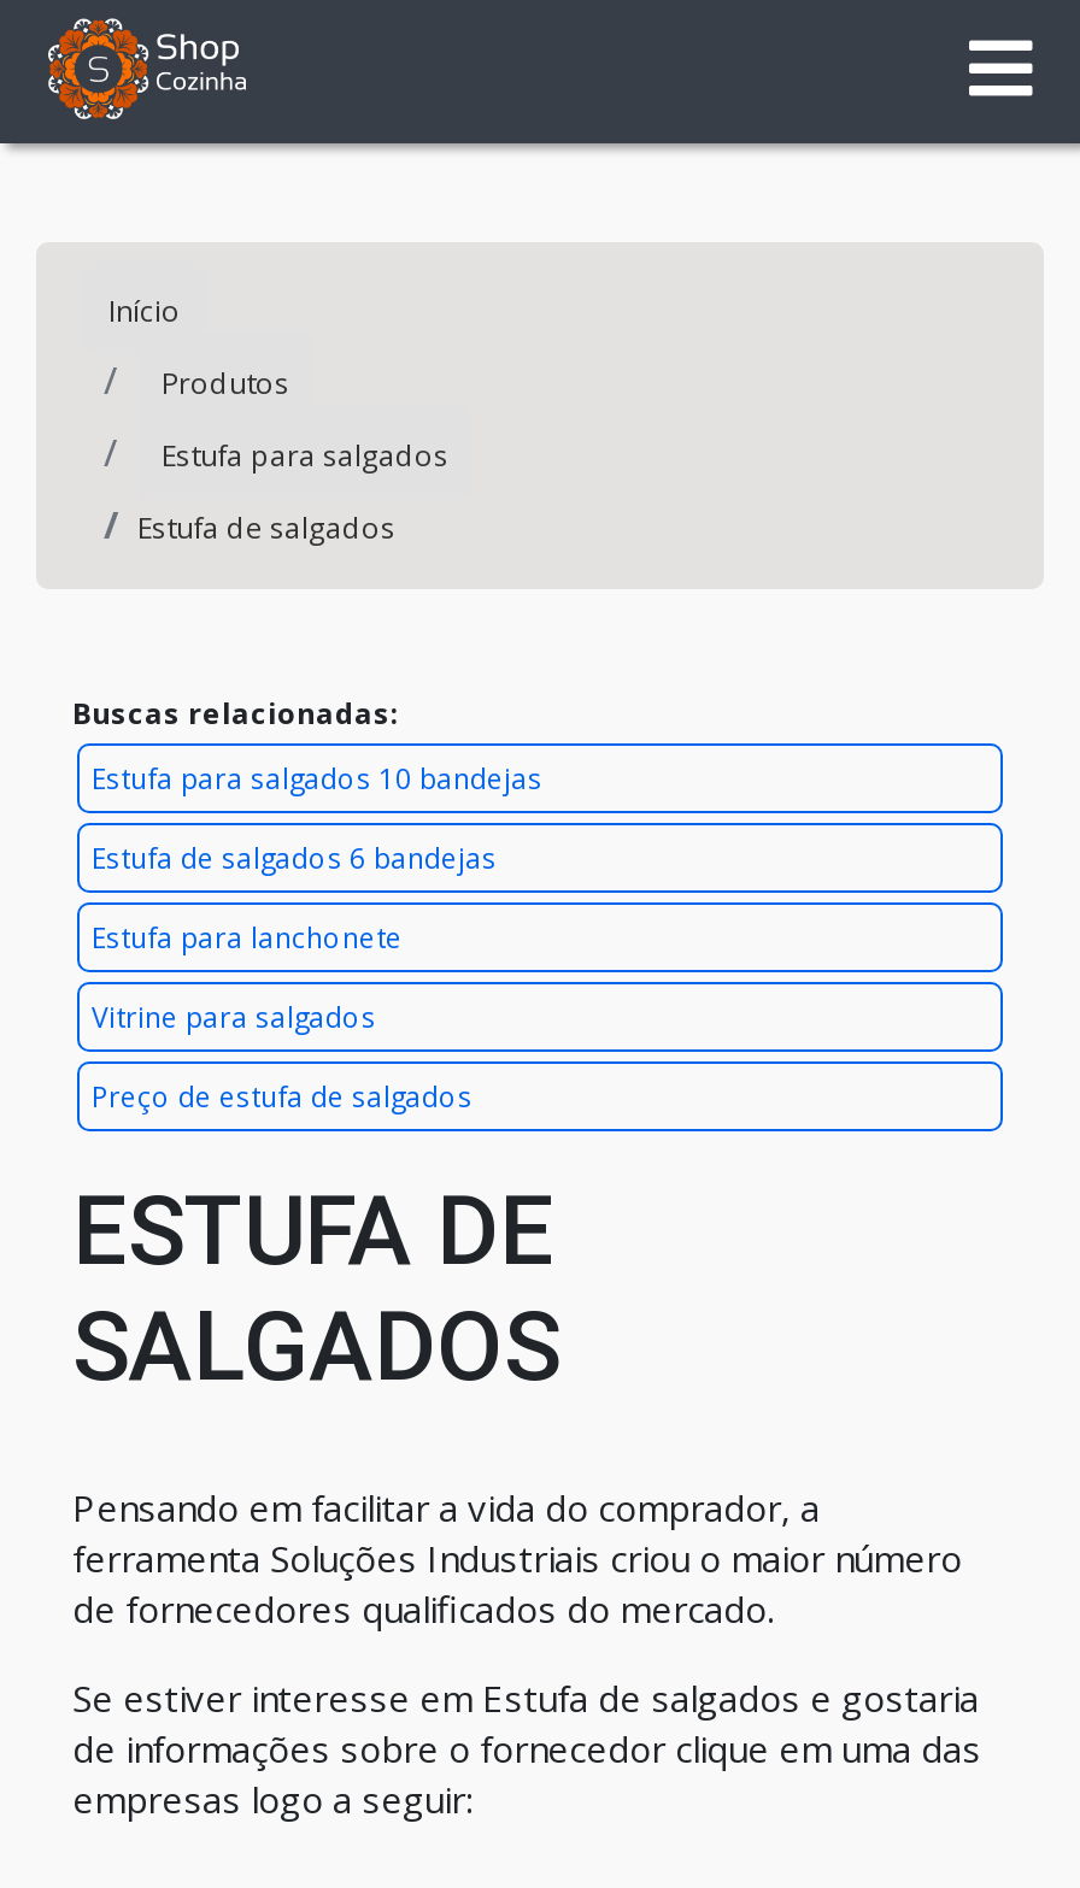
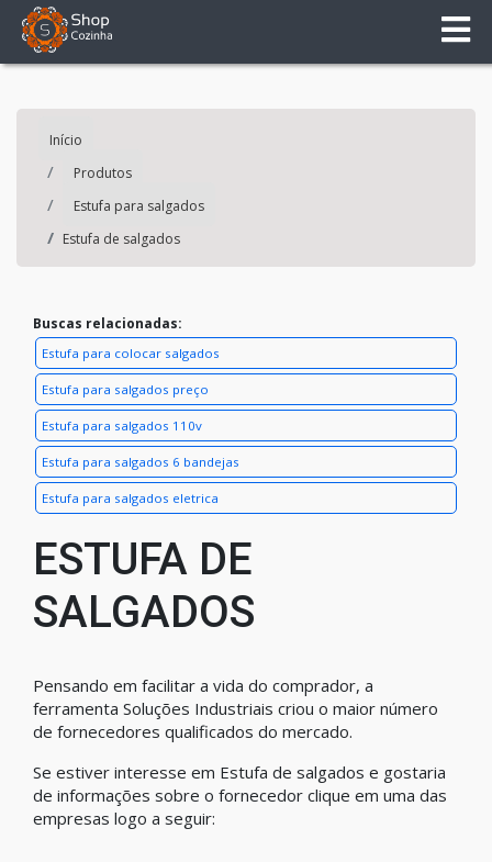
- Estufa para salgados 10 bandejas
+ Estufa para colocar salgados

- Estufa de salgados 6 bandejas
+ Estufa para salgados preço

- Estufa para lanchonete
+ Estufa para salgados 110v

- Vitrine para salgados
+ Estufa para salgados 6 bandejas

- Preço de estufa de salgados
+ Estufa para salgados eletrica
